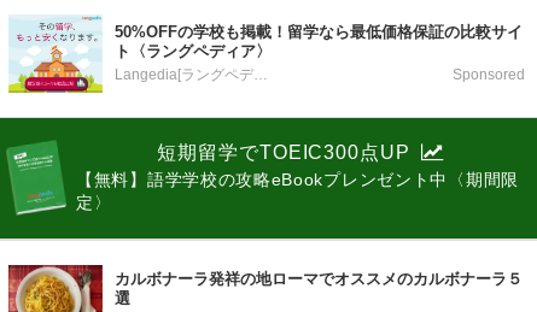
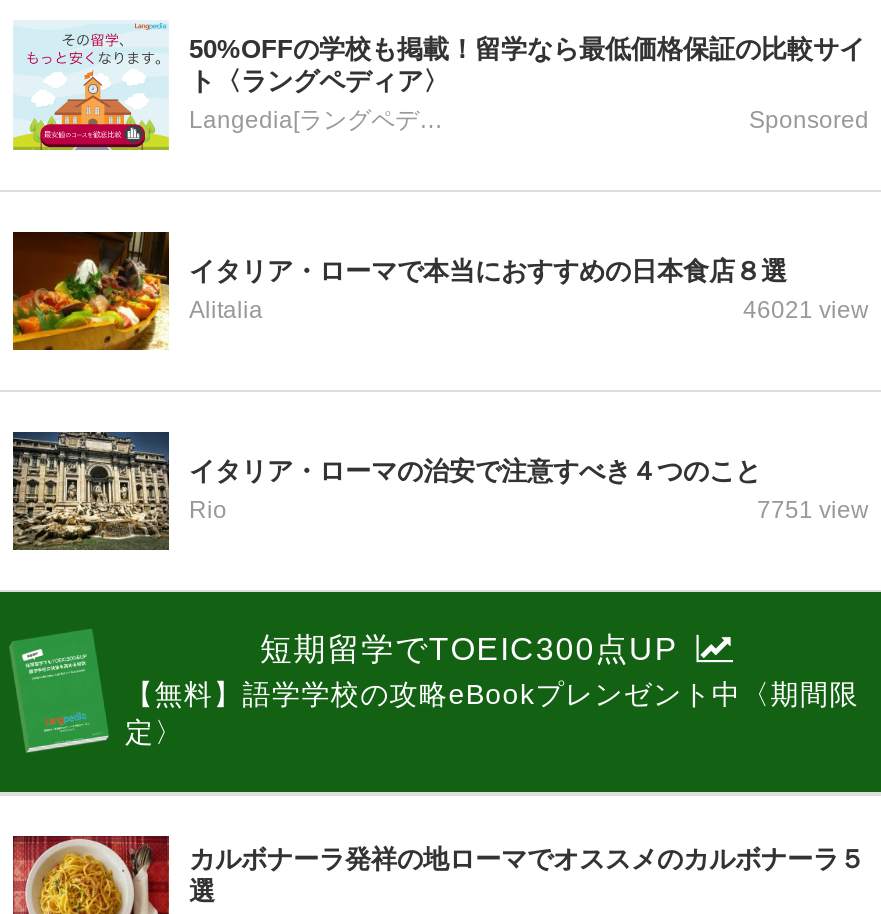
+ [image]
+ イタリア・ローマで本当におすすめの日本食店８選
+ Alitalia
+ 46021 view

+ [image]
+ イタリア・ローマの治安で注意すべき４つのこと
+ Rio
+ 7751 view
